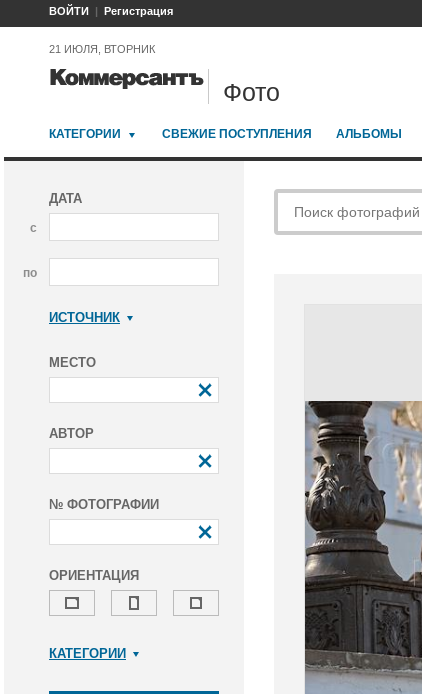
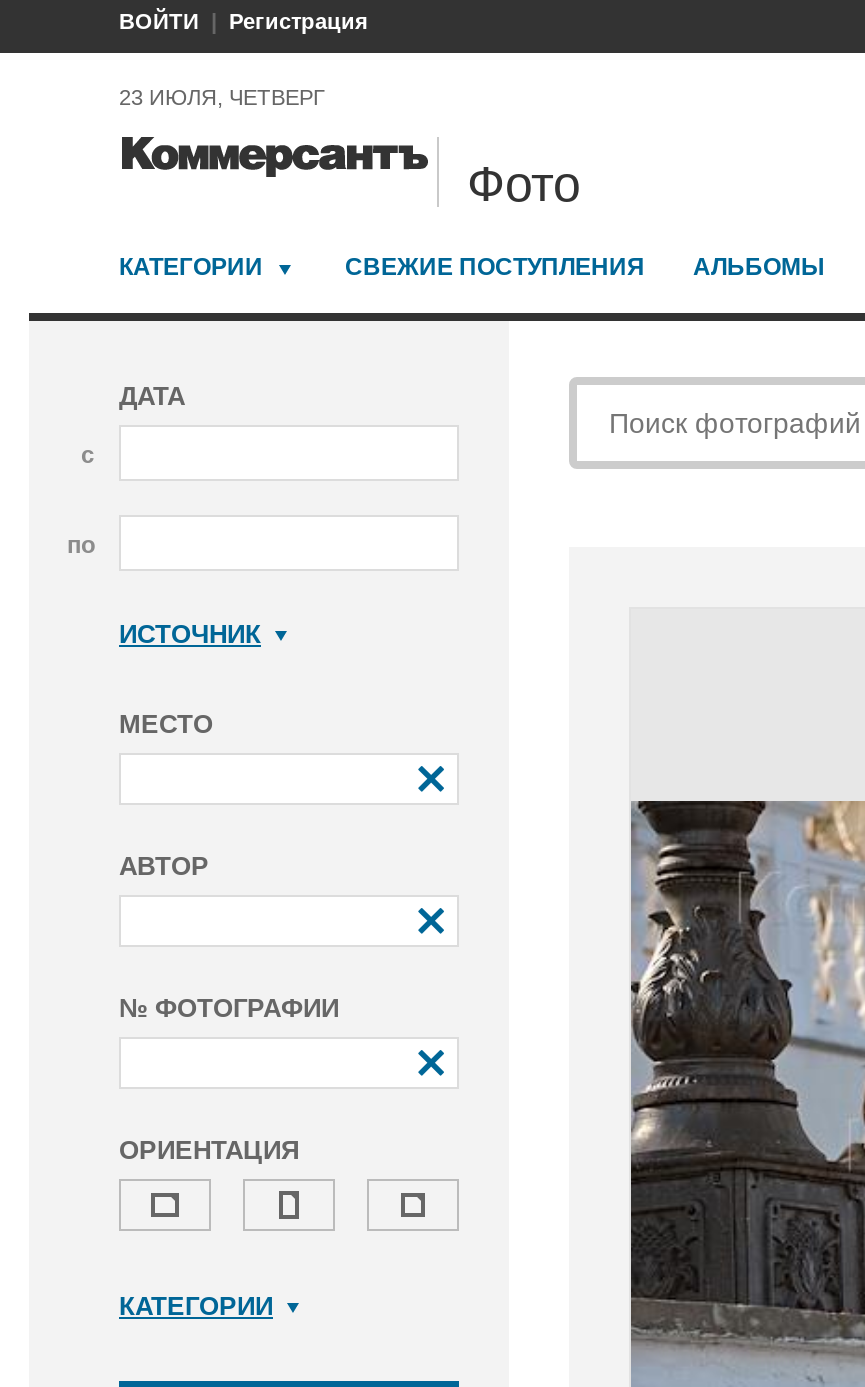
- 21 ИЮЛЯ, ВТОРНИК
+ 23 ИЮЛЯ, ЧЕТВЕРГ
